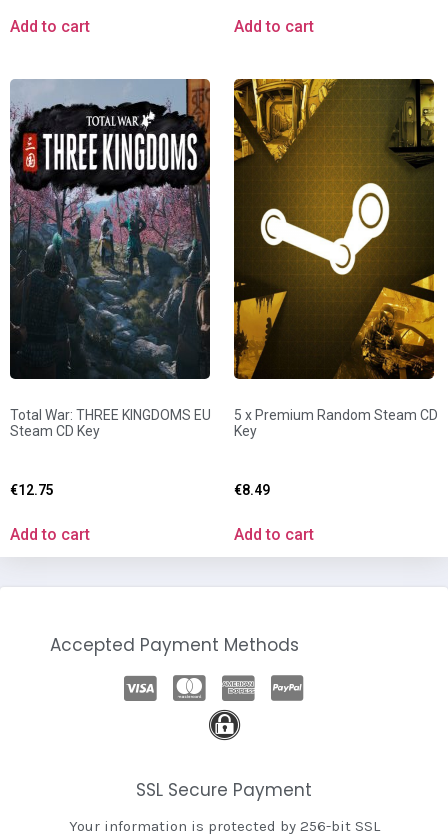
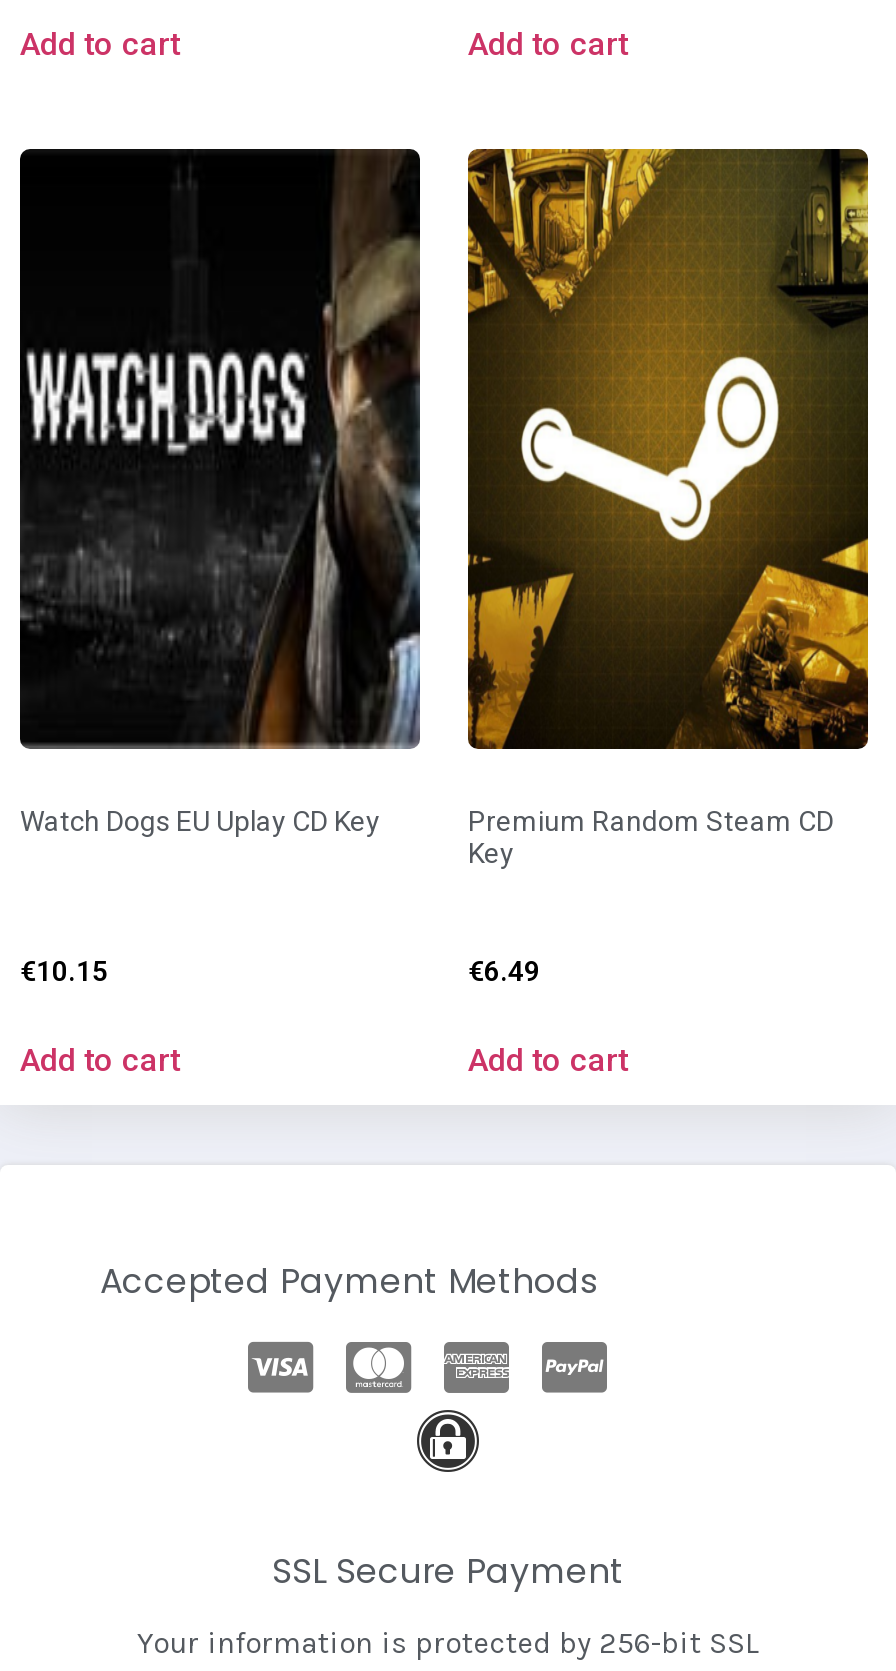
- [image]
- Total War: THREE KINGDOMS EU
- Steam CD Key
+ [image]
+ Watch Dogs EU Uplay CD Key

- 5 x Premium Random Steam CD
+ Premium Random Steam CD

- €12.75
+ €10.15

- €8.49
+ €6.49
